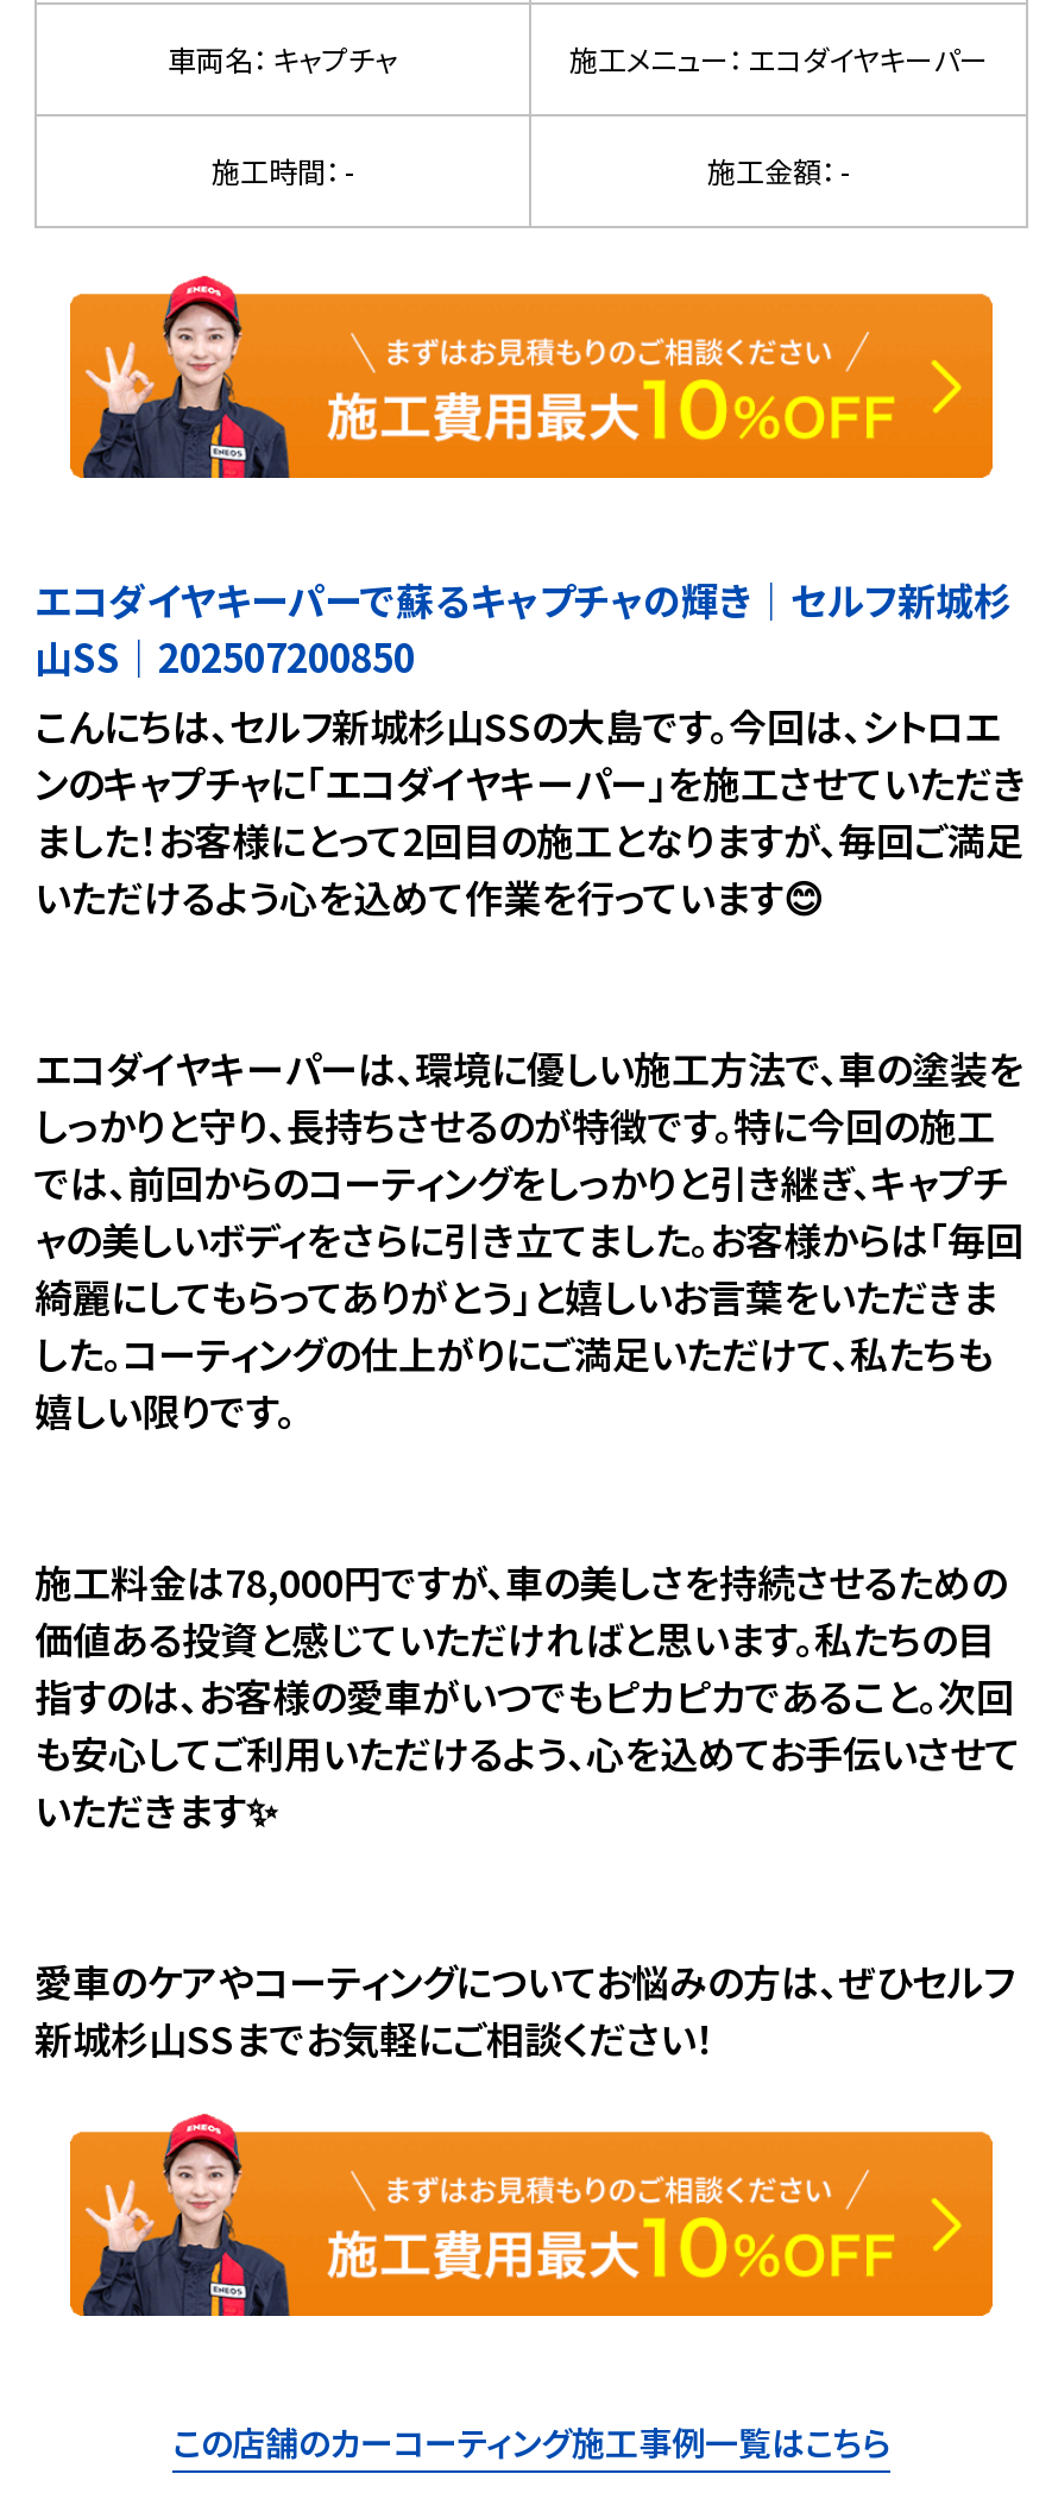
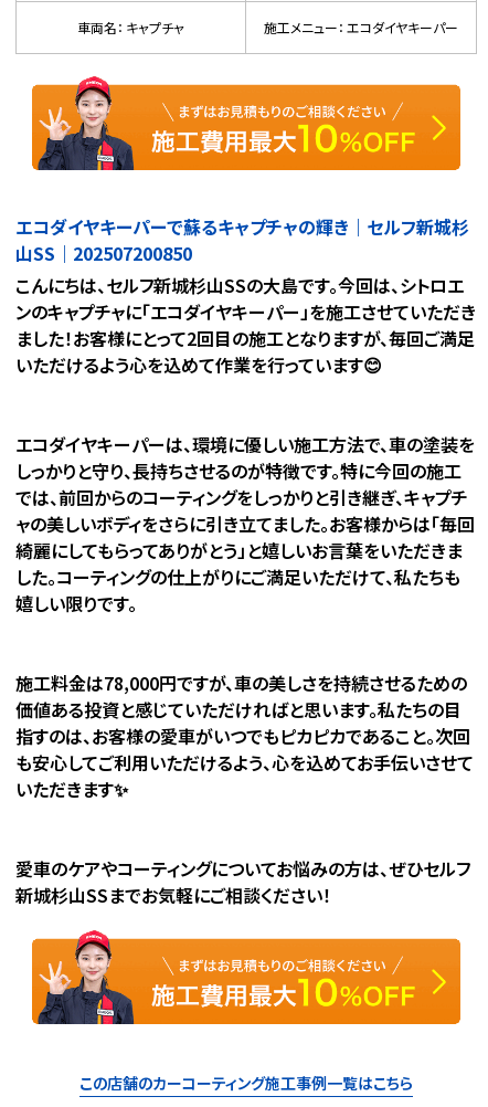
- 施工時間： -
- 施工金額： -
